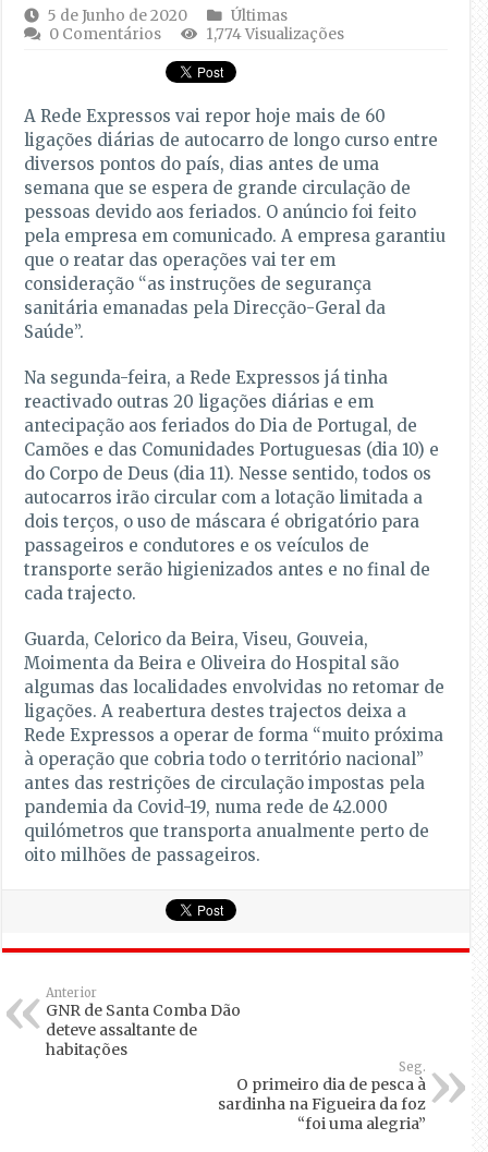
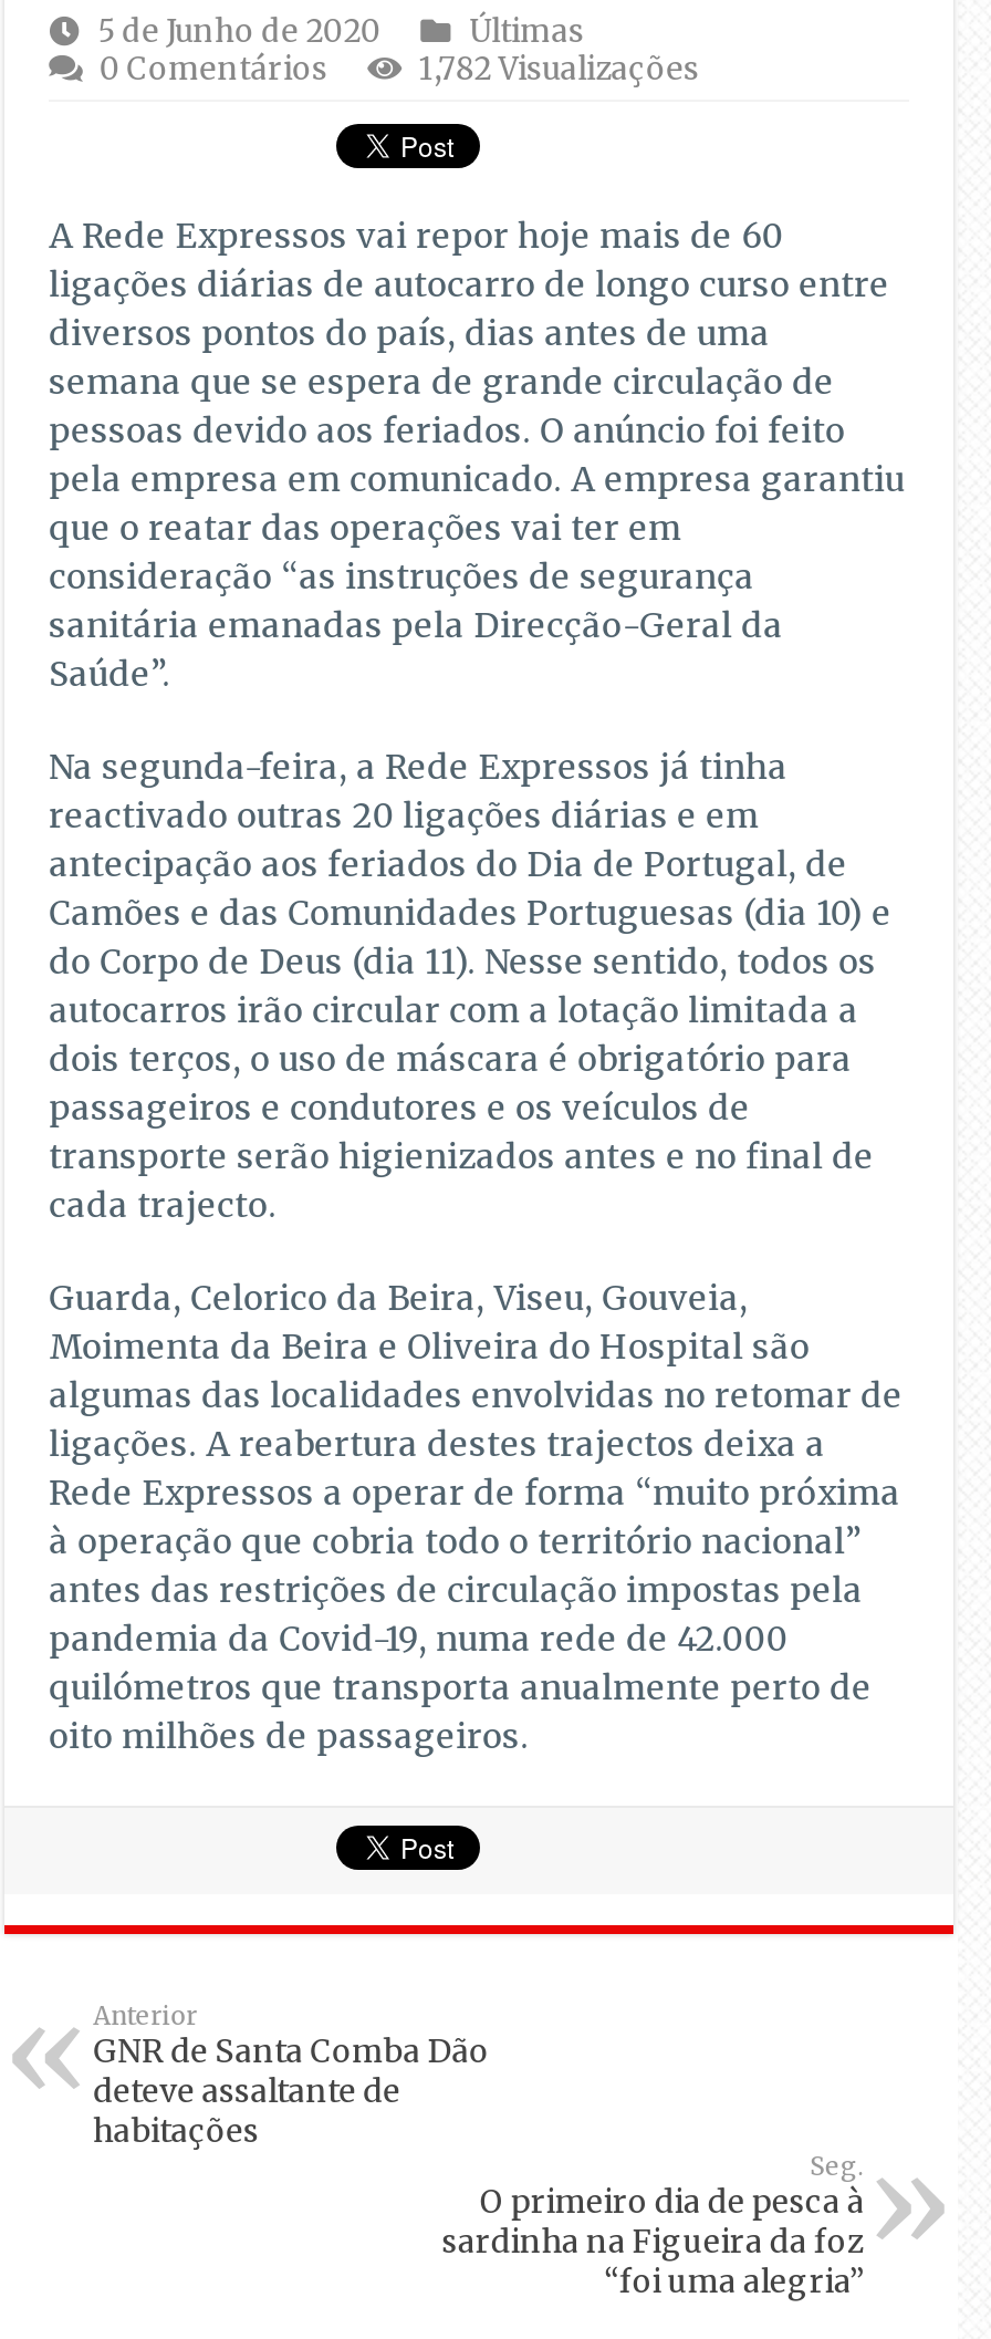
- 1,774 Visualizações
+ 1,782 Visualizações
